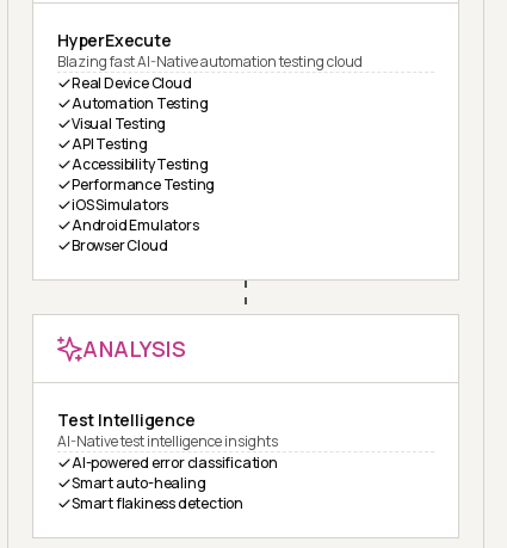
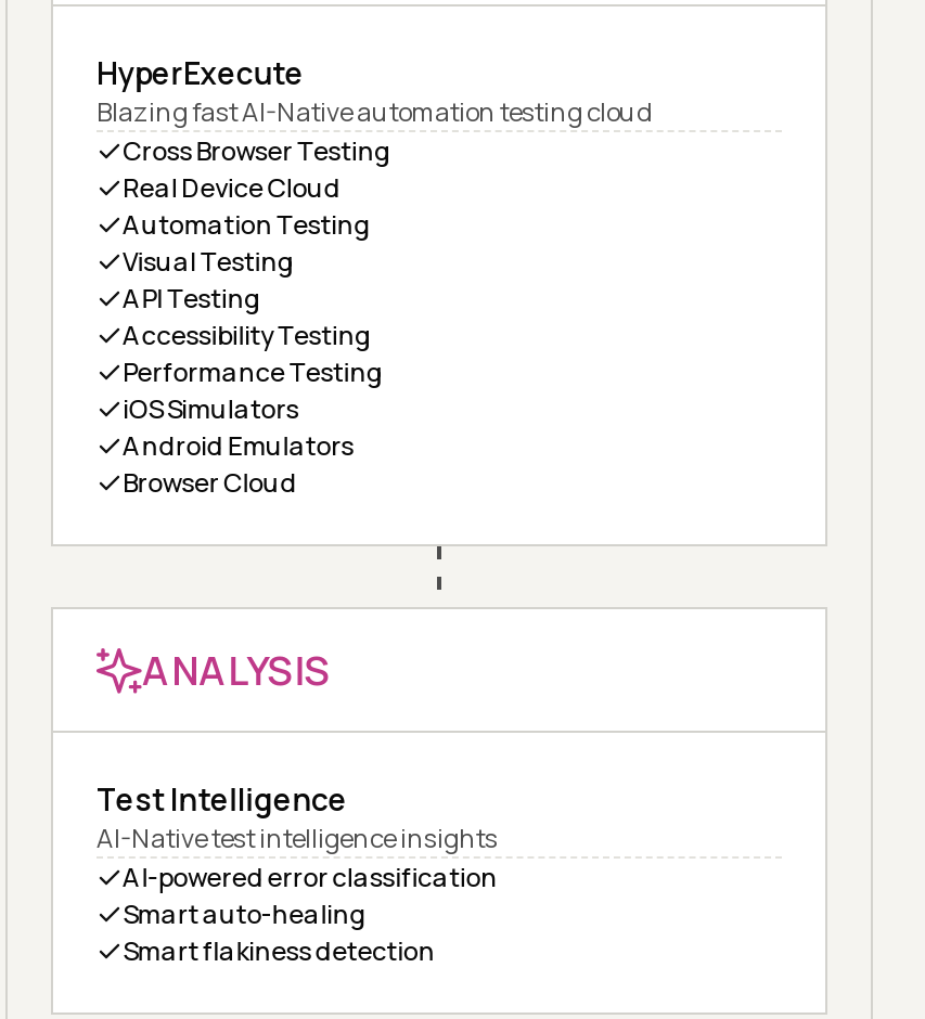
+ Cross Browser Testing
